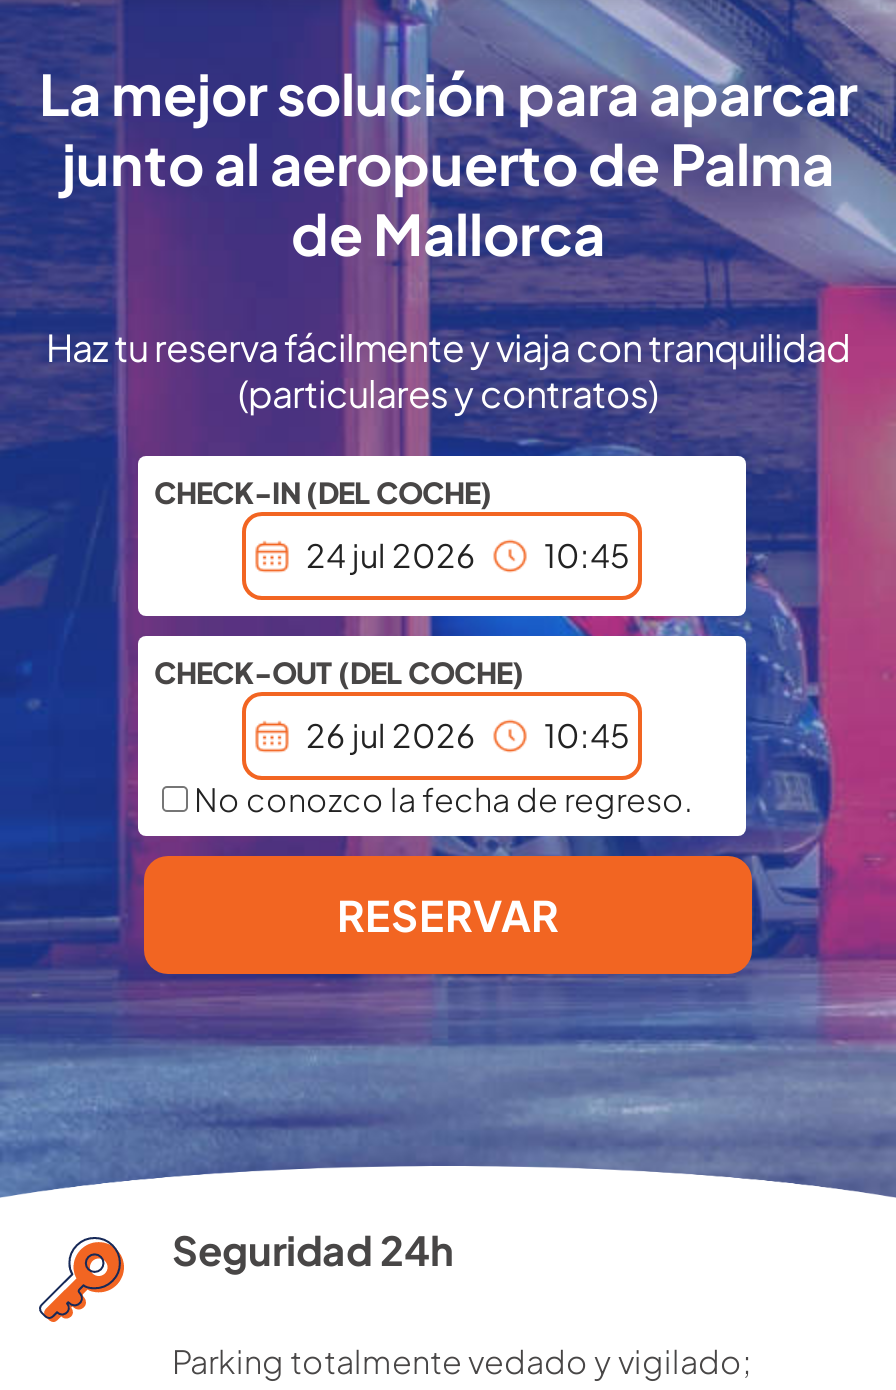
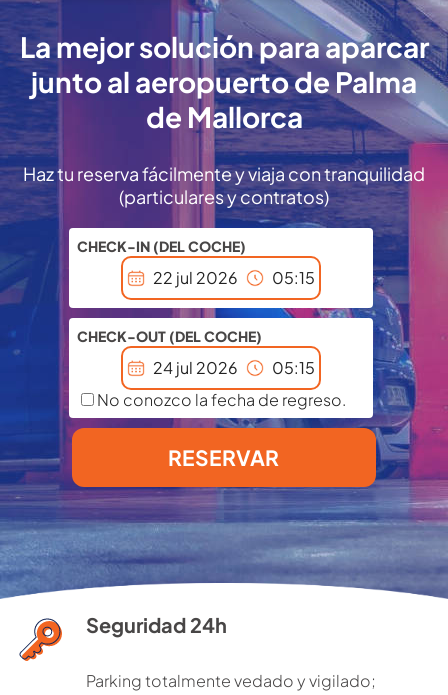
- 24 jul 2026
+ 22 jul 2026

- 10:45
+ 05:15

- 26 jul 2026
+ 24 jul 2026

- 10:45
+ 05:15
